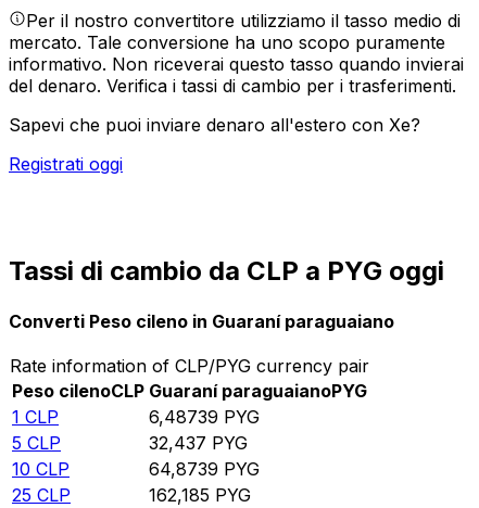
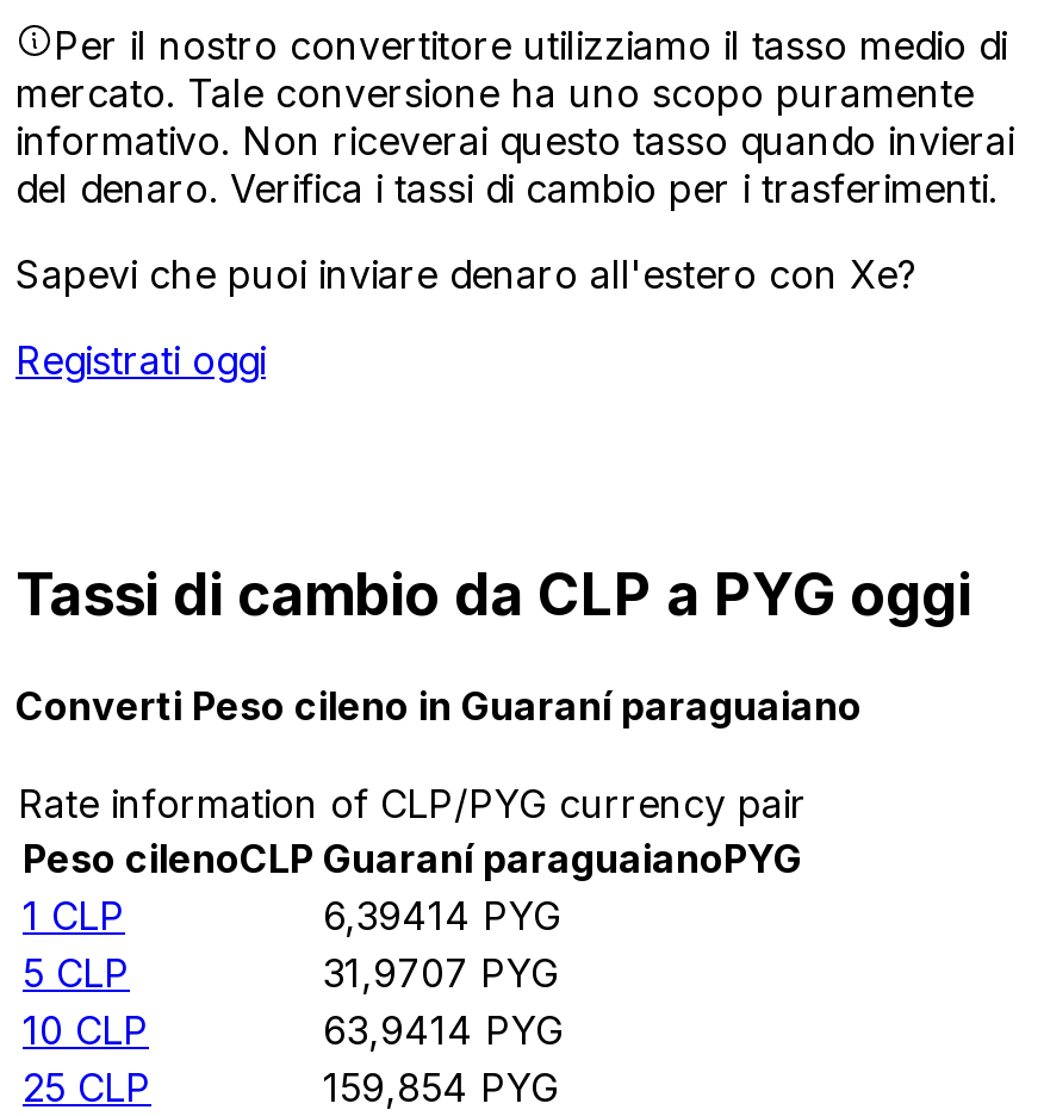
- 6,48739 PYG
+ 6,39414 PYG

- 32,437 PYG
+ 31,9707 PYG

- 64,8739 PYG
+ 63,9414 PYG

- 162,185 PYG
+ 159,854 PYG
